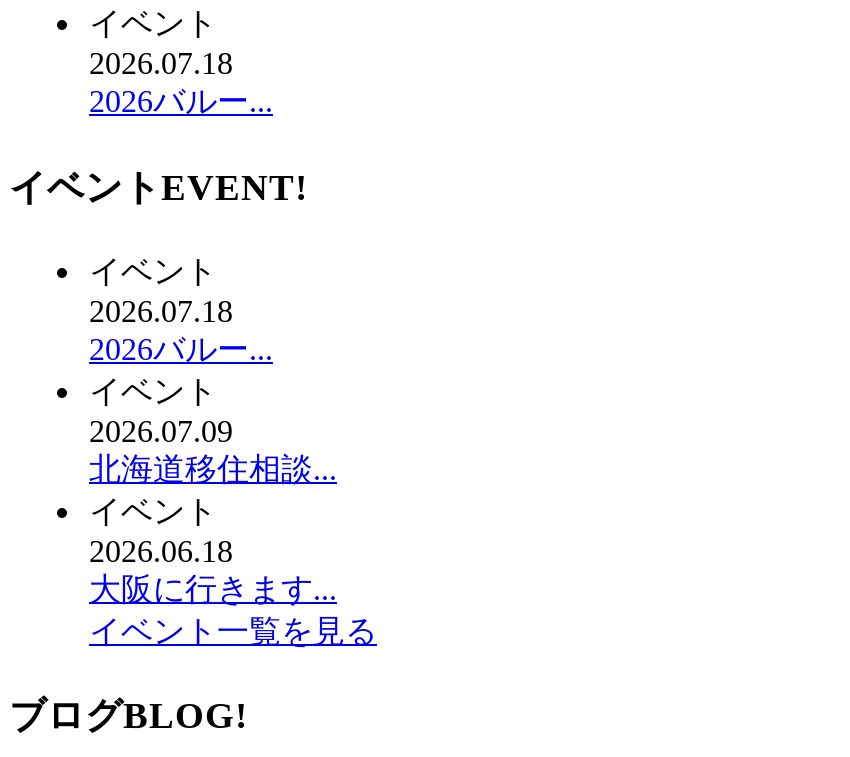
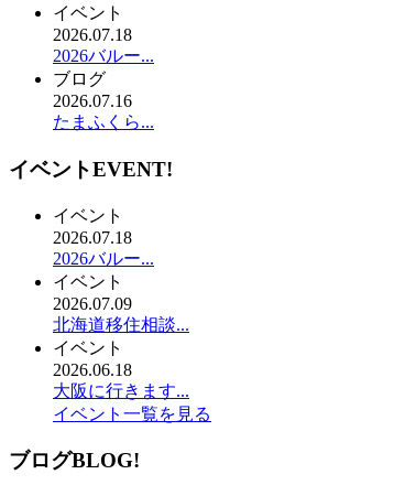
+ ブログ
+ 2026.07.16
+ たまふくら...
